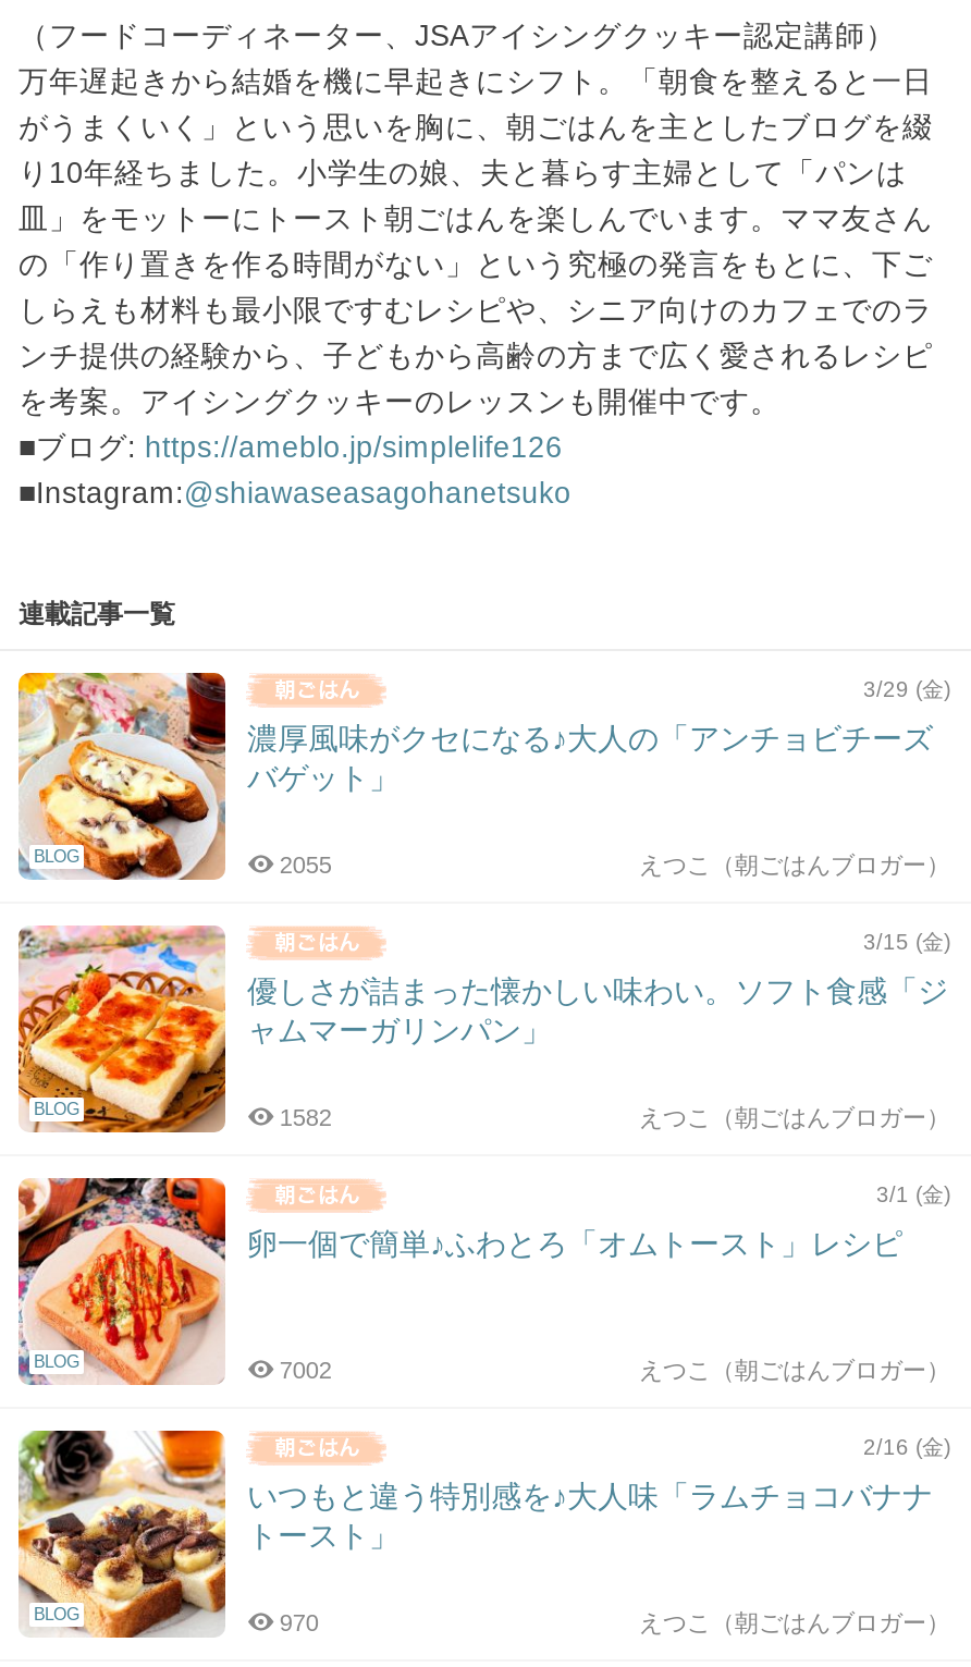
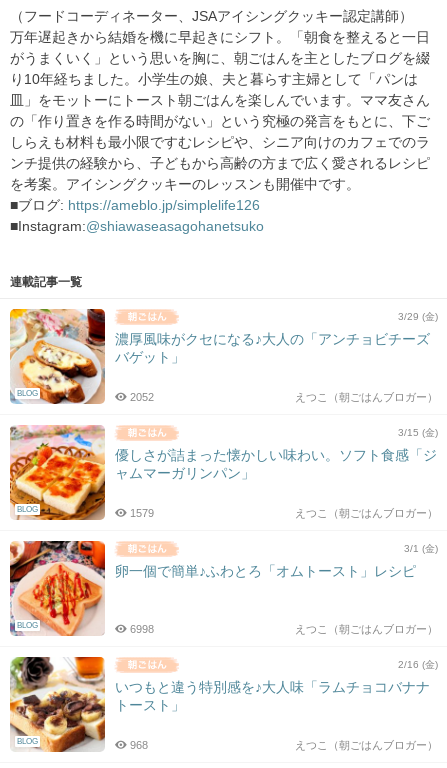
- 2055
+ 2052

- 1582
+ 1579

- 7002
+ 6998

- 970
+ 968
